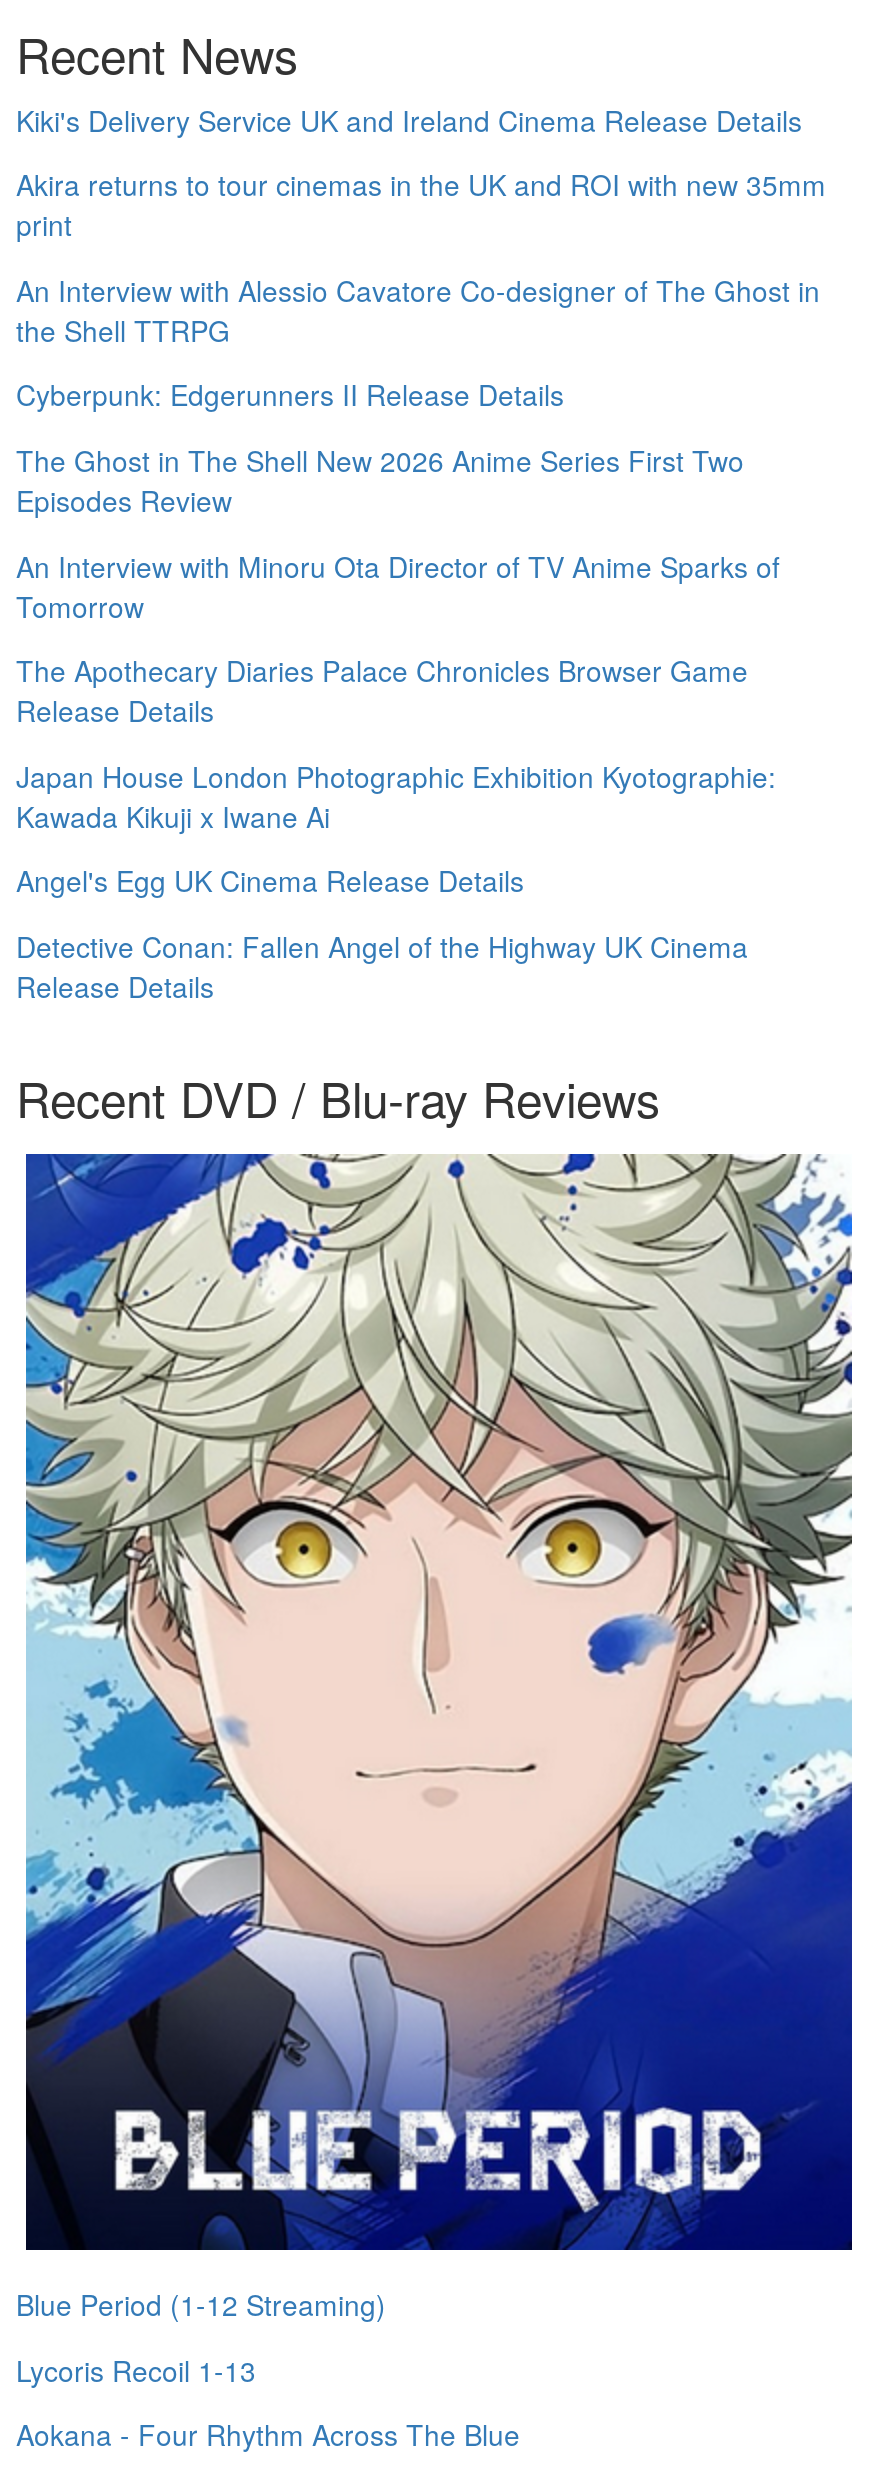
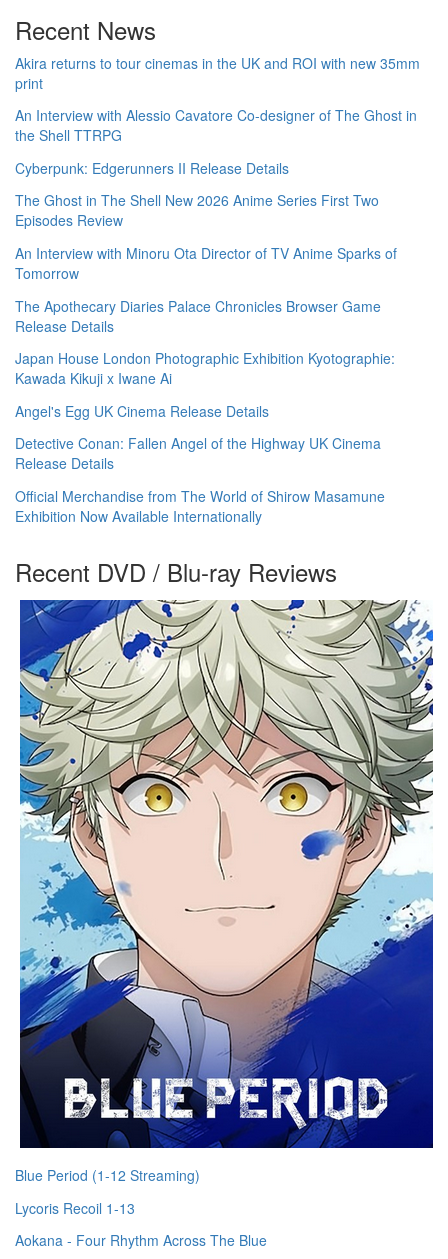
- Kiki's Delivery Service UK and Ireland Cinema Release Details

moved up: Akira returns to tour cinemas in the UK and ROI with new 35mm | print | An Interview with Alessio Cavatore Co-designer of The Ghost in | ... | Detective Conan: Fallen Angel of the Highway UK Cinema | Release Details

+ Official Merchandise from The World of Shirow Masamune
+ Exhibition Now Available Internationally
